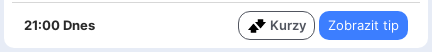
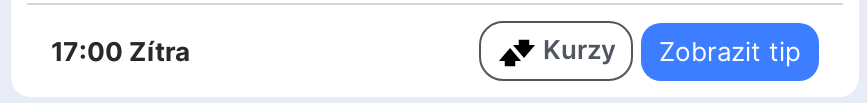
- 21:00 Dnes
+ 17:00 Zítra
